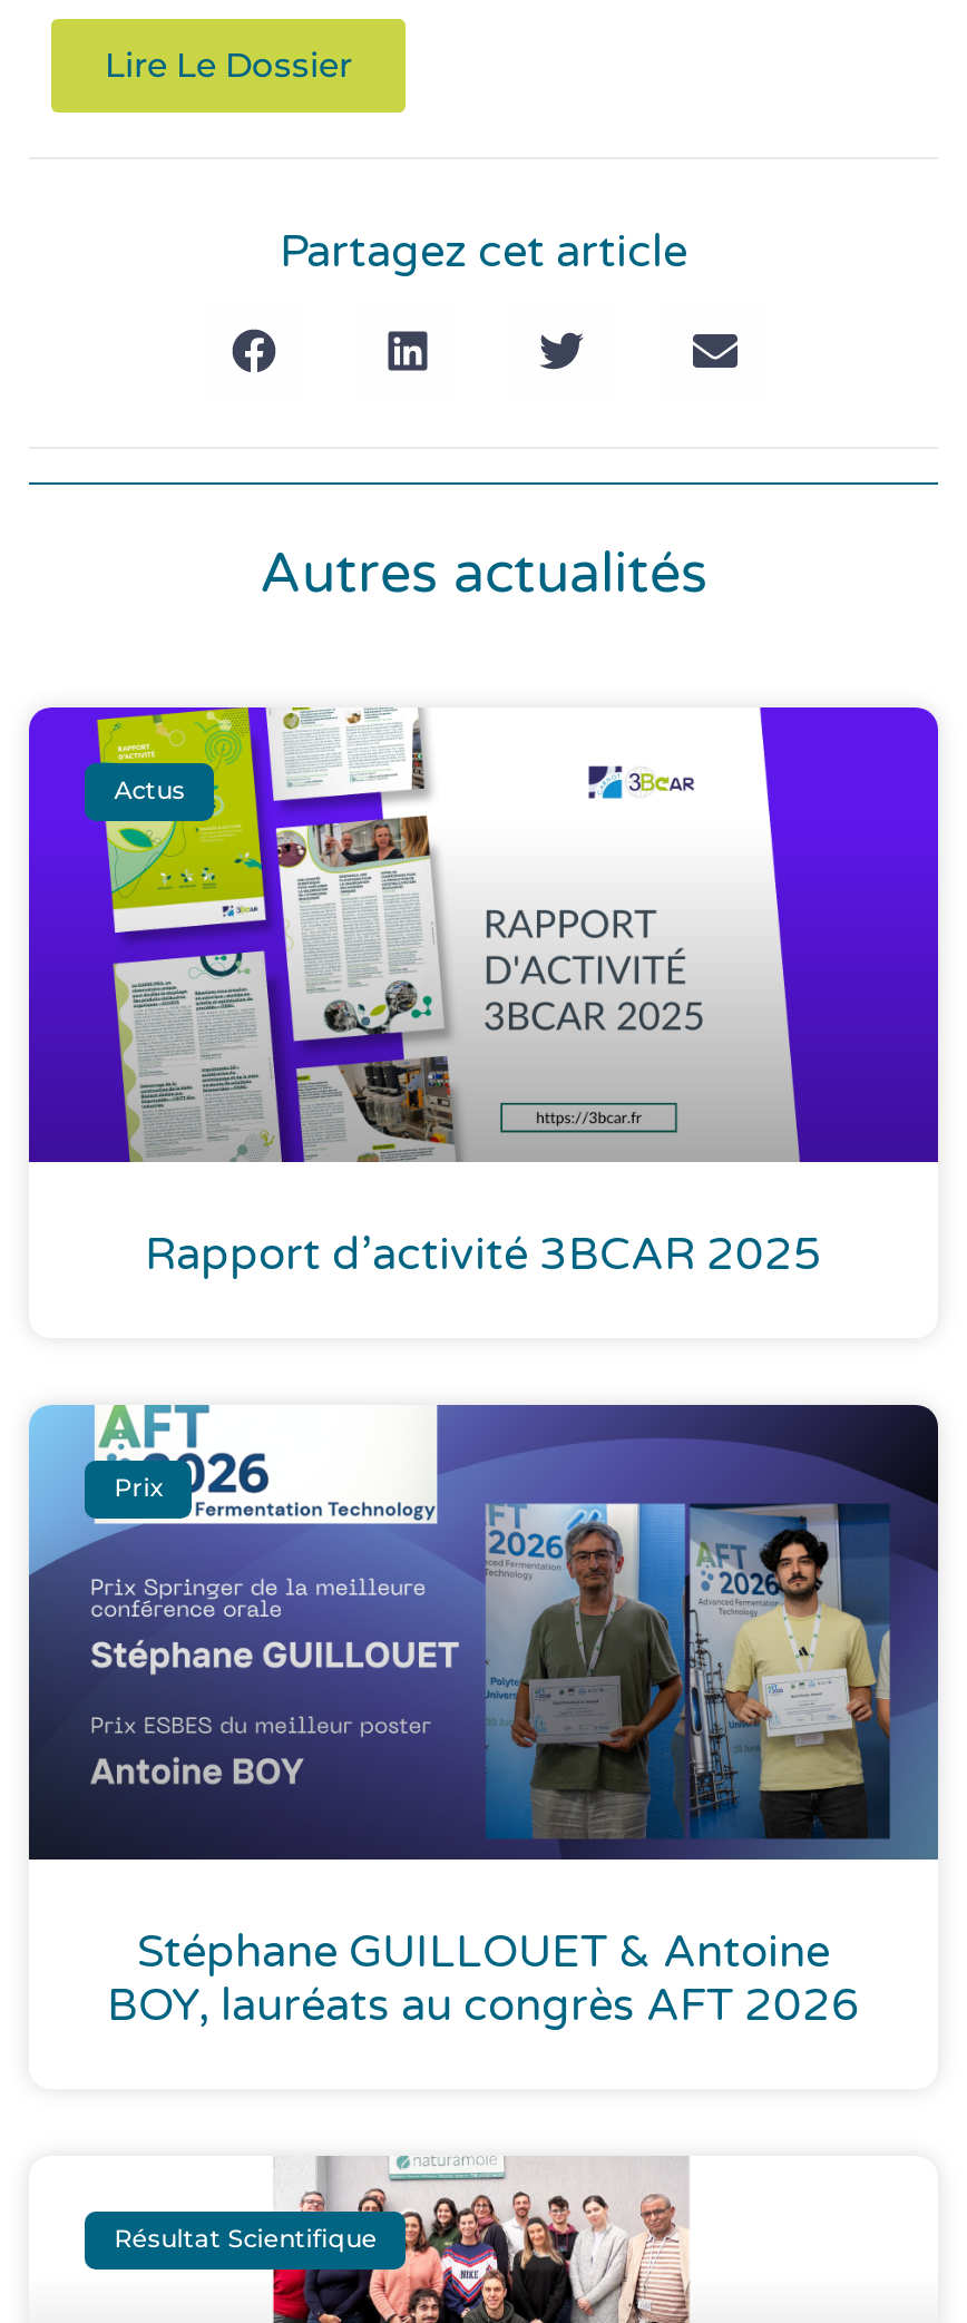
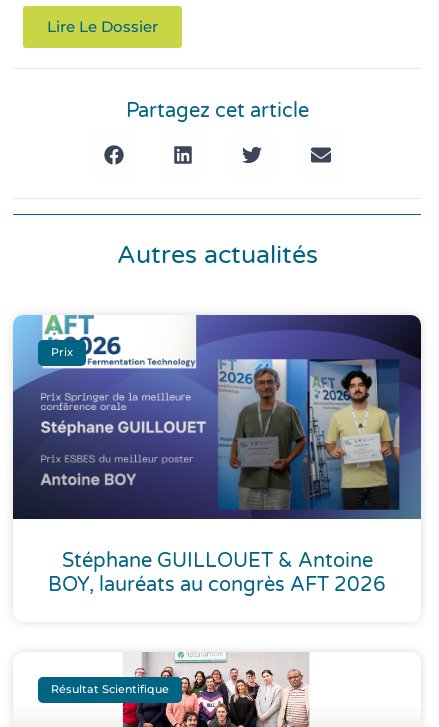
- [image]
- Actus

- Rapport d’activité 3BCAR 2025
